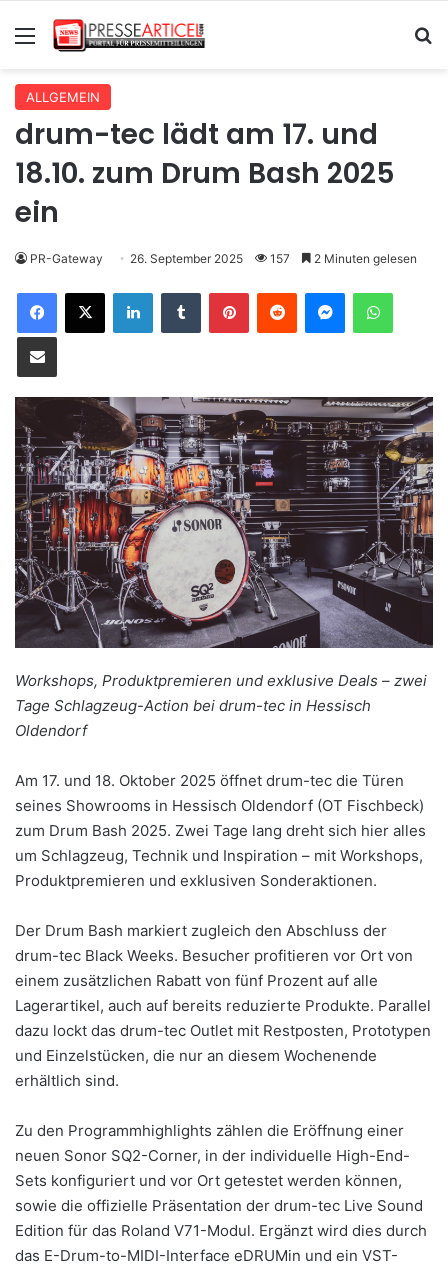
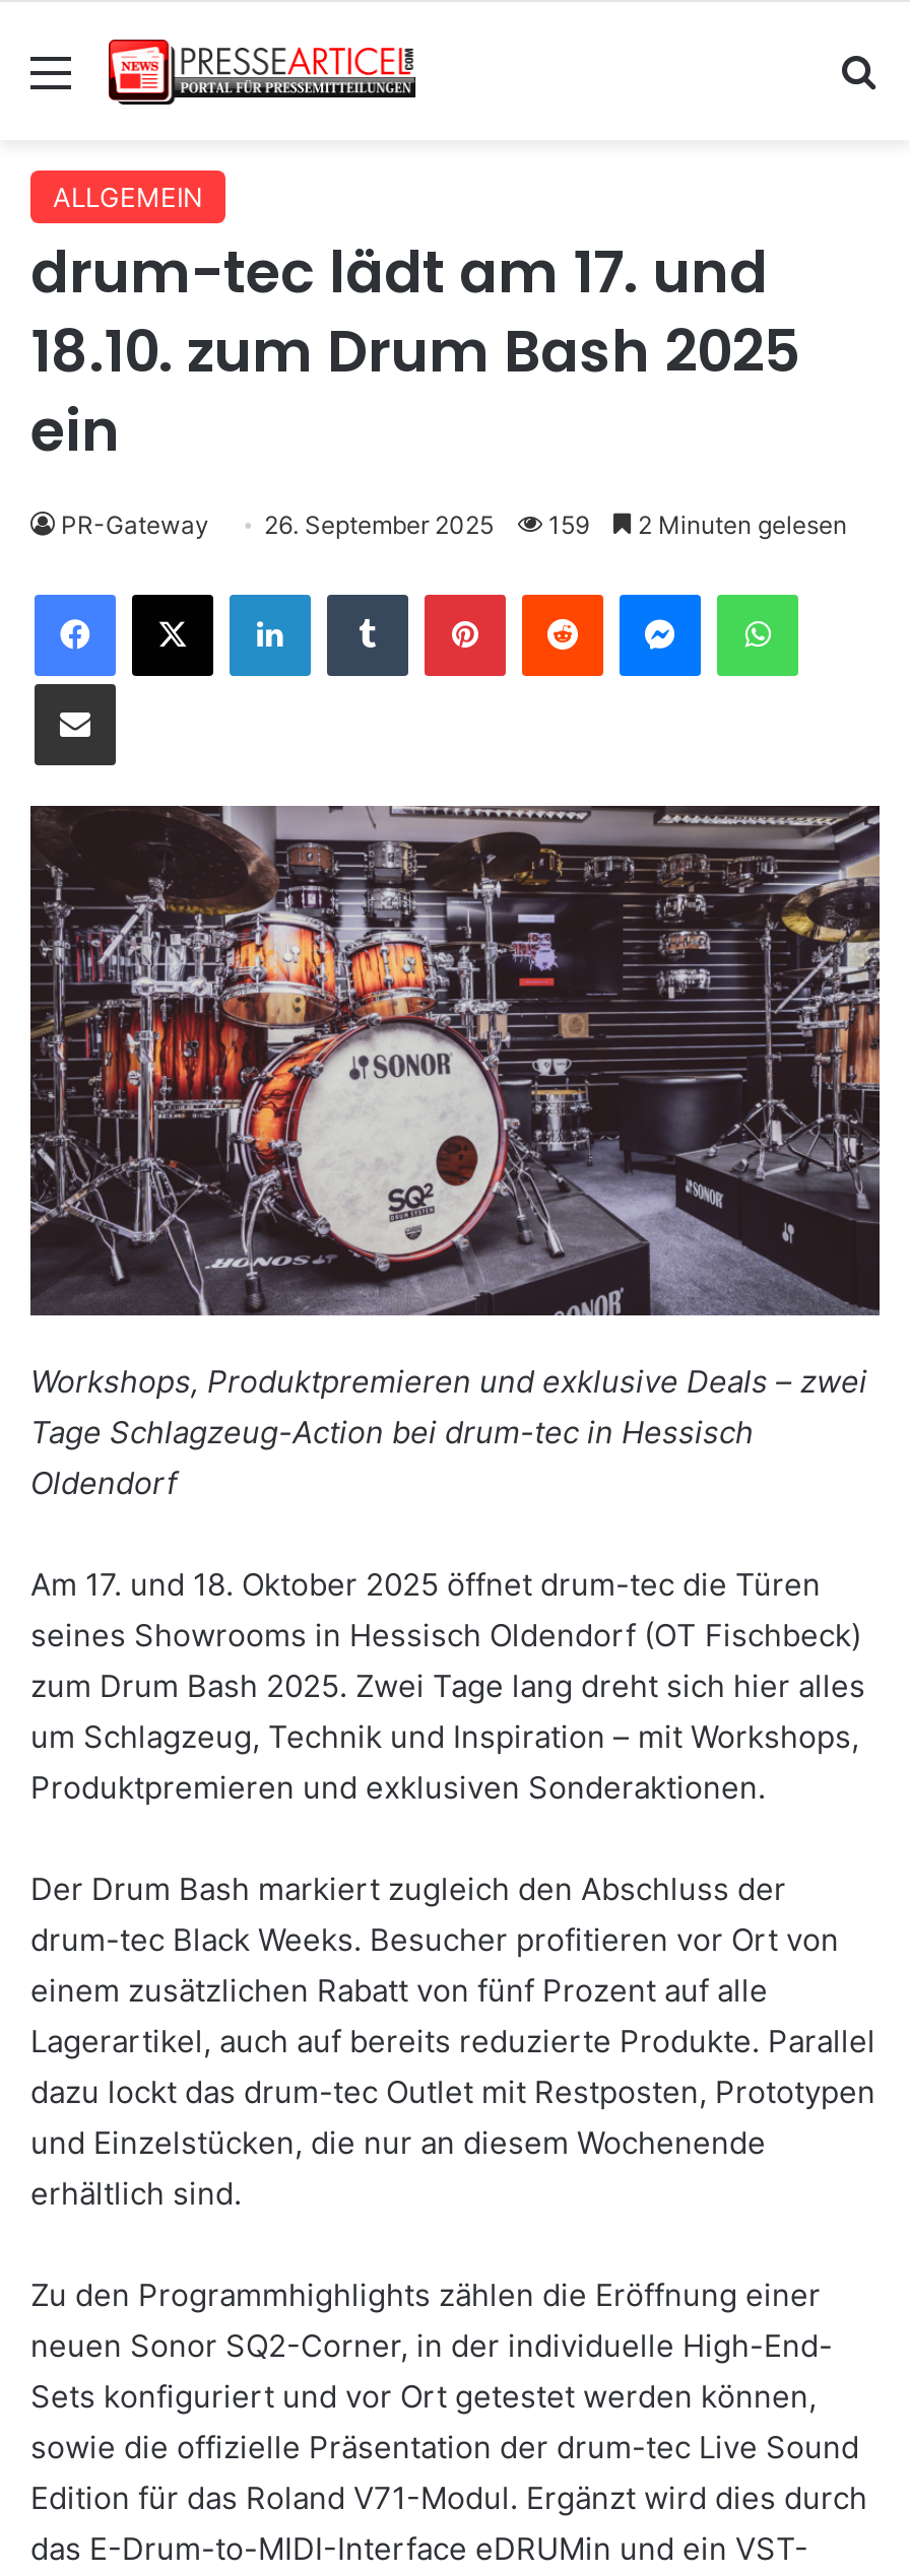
- PR-Gateway 26. September 2025 157 2 Minuten gelesen
+ PR-Gateway 26. September 2025 159 2 Minuten gelesen
